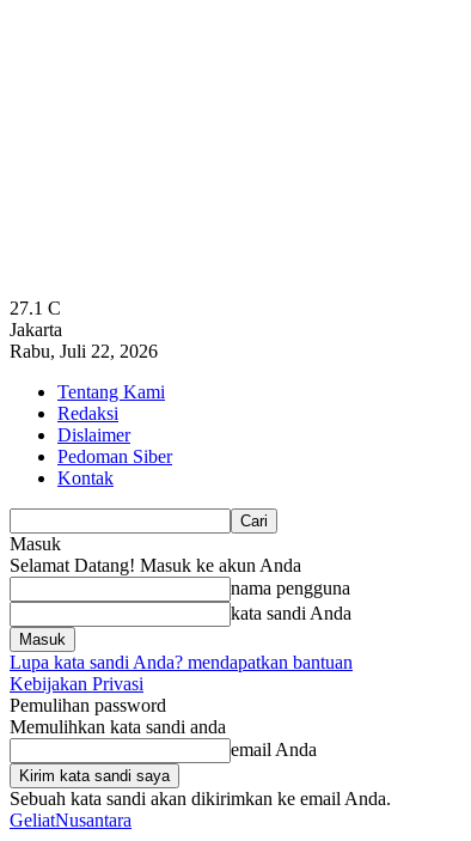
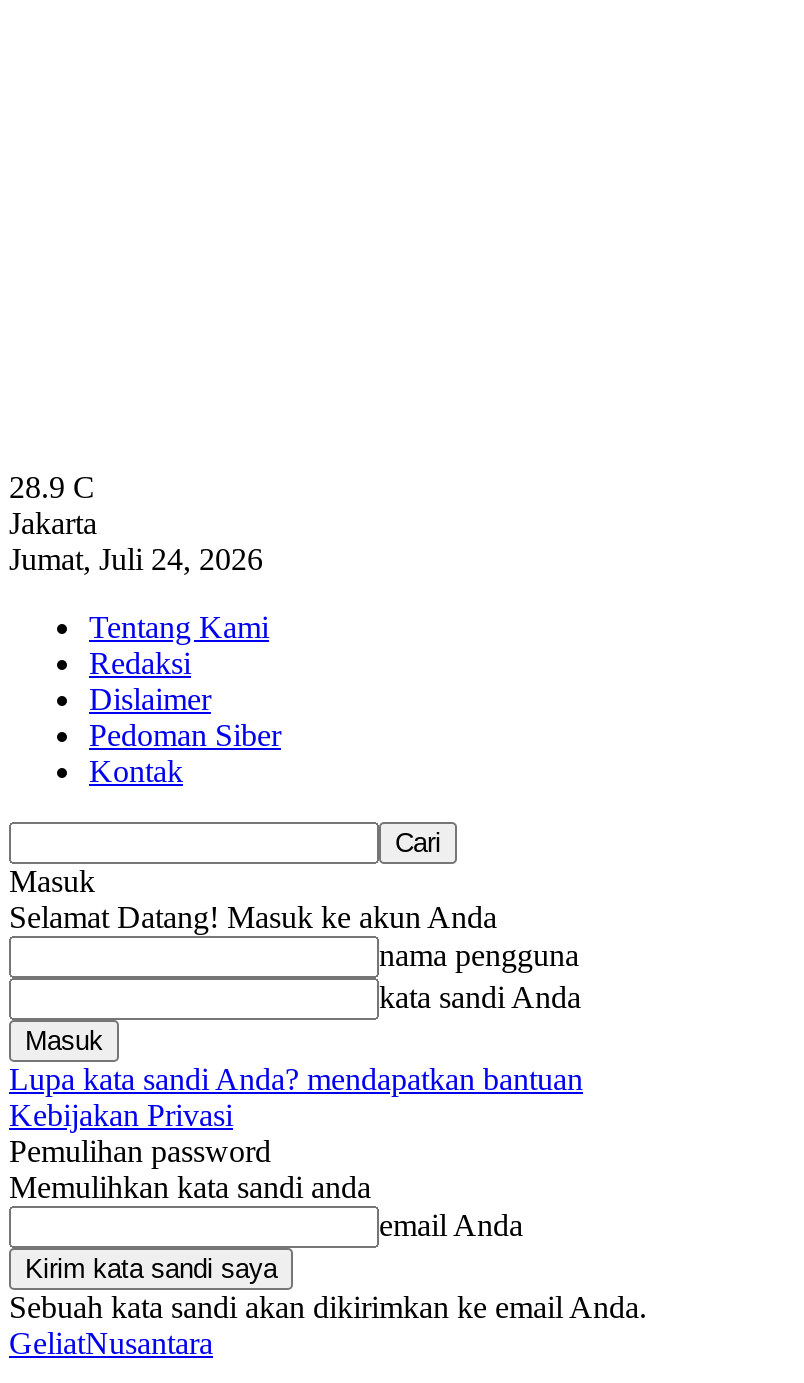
- 27.1 C
+ 28.9 C

- Rabu, Juli 22, 2026
+ Jumat, Juli 24, 2026
